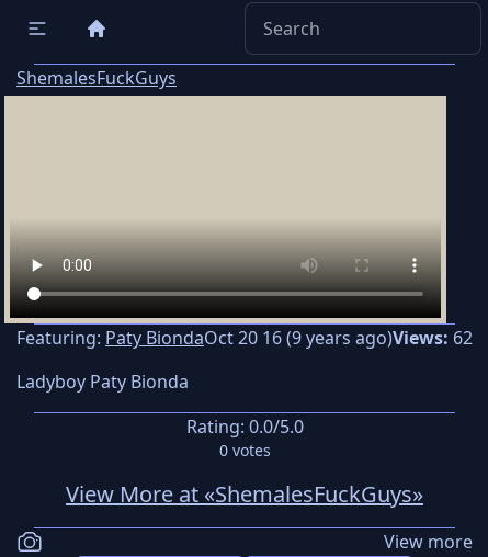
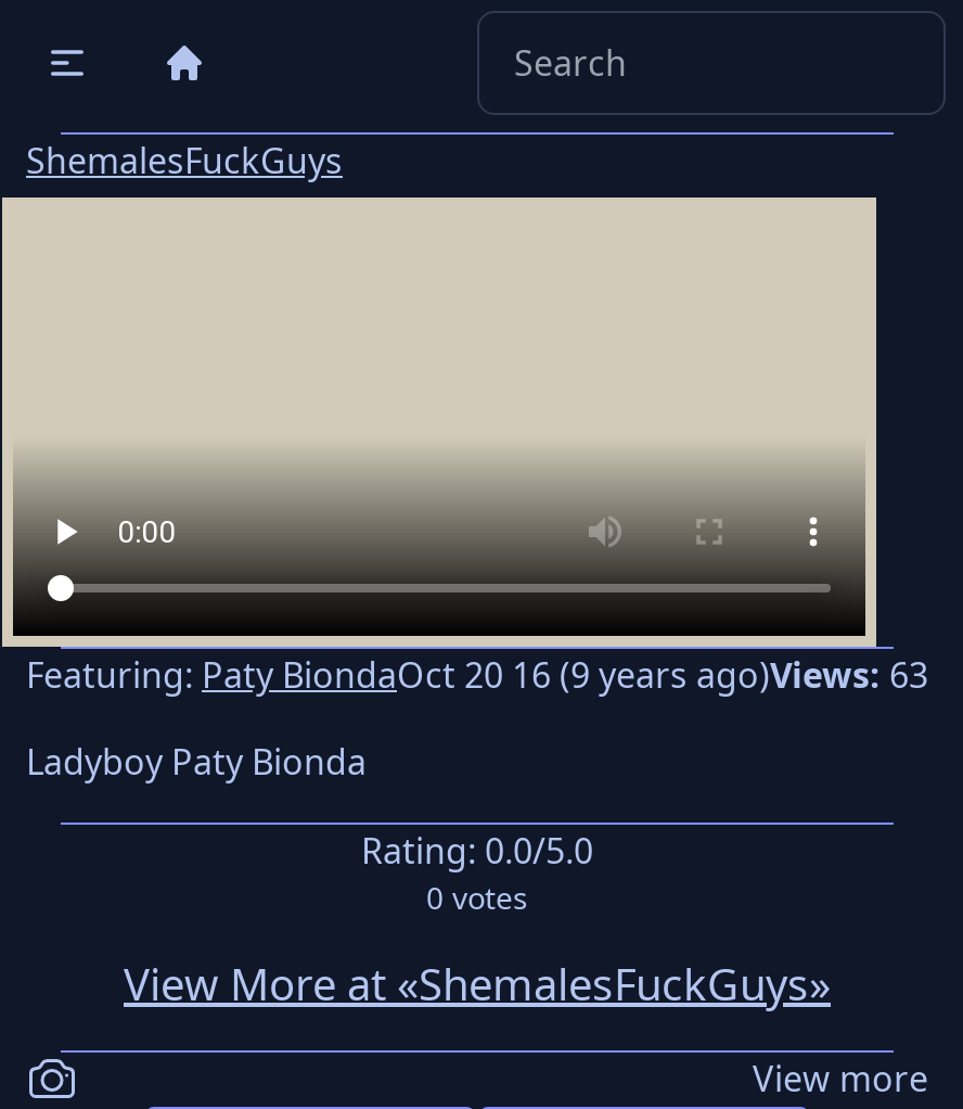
- Featuring:Paty BiondaOct 20 16 (9 years ago)Views:62
+ Featuring:Paty BiondaOct 20 16 (9 years ago)Views:63
